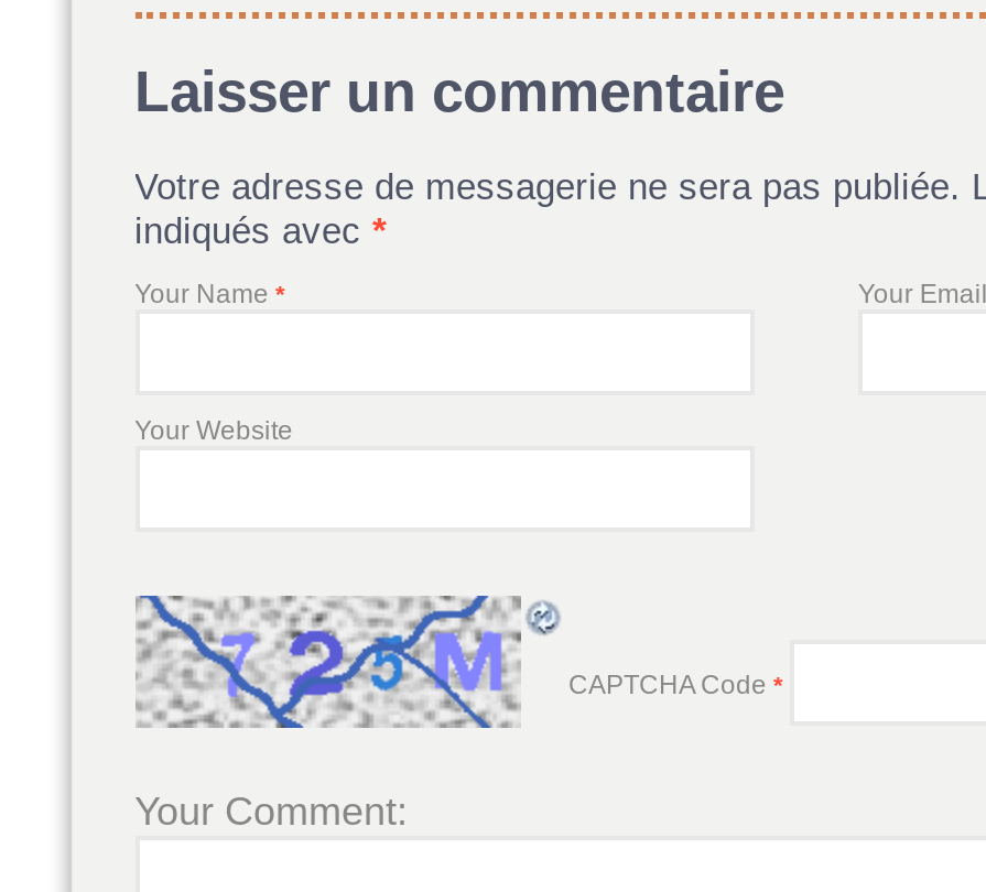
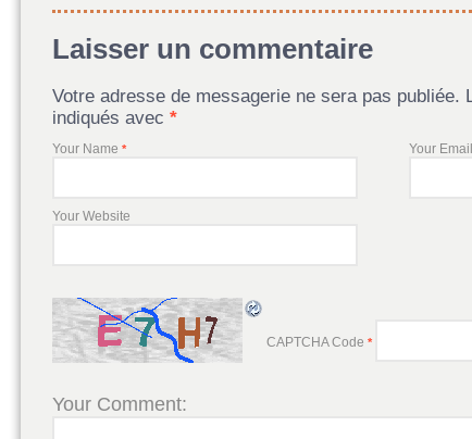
- [image]
+ [image]
